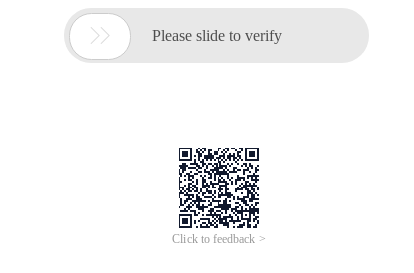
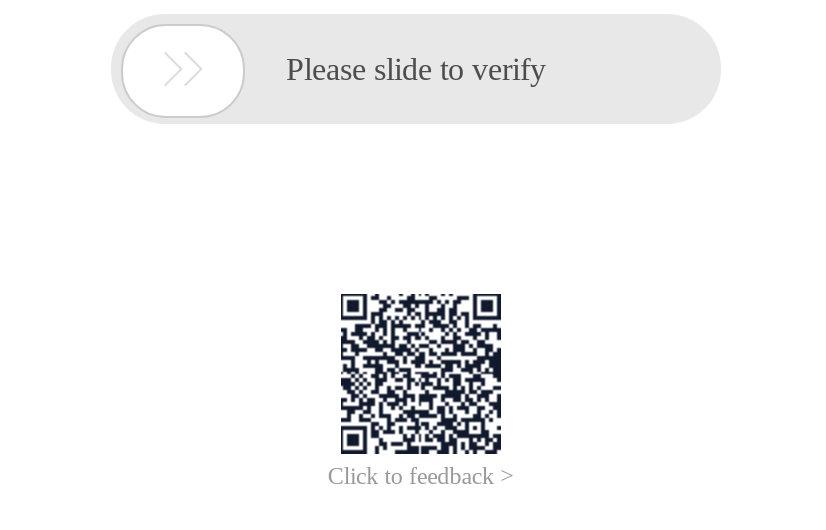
- [image]
+ [image]
